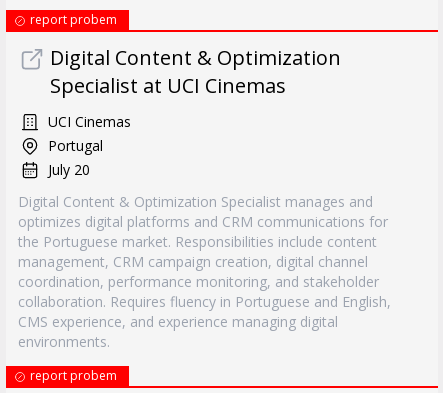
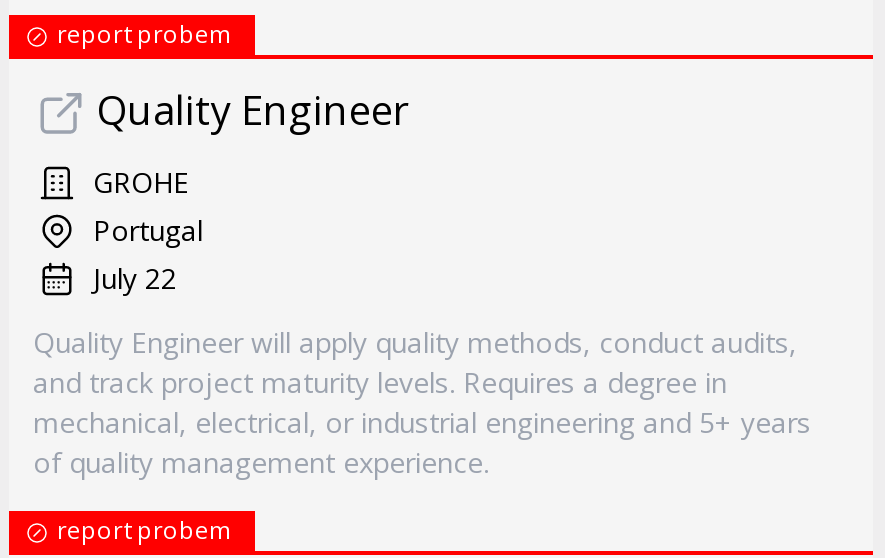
- Digital Content & Optimization
- Specialist at UCI Cinemas
+ Quality Engineer

- UCI Cinemas
+ GROHE

- July 20
+ July 22

- Digital Content & Optimization Specialist manages and
- optimizes digital platforms and CRM communications for
- the Portuguese market. Responsibilities include content
- management, CRM campaign creation, digital channel
- coordination, performance monitoring, and stakeholder
- collaboration. Requires fluency in Portuguese and English,
- CMS experience, and experience managing digital
- environments.
+ Quality Engineer will apply quality methods, conduct audits,
+ and track project maturity levels. Requires a degree in
+ mechanical, electrical, or industrial engineering and 5+ years
+ of quality management experience.
